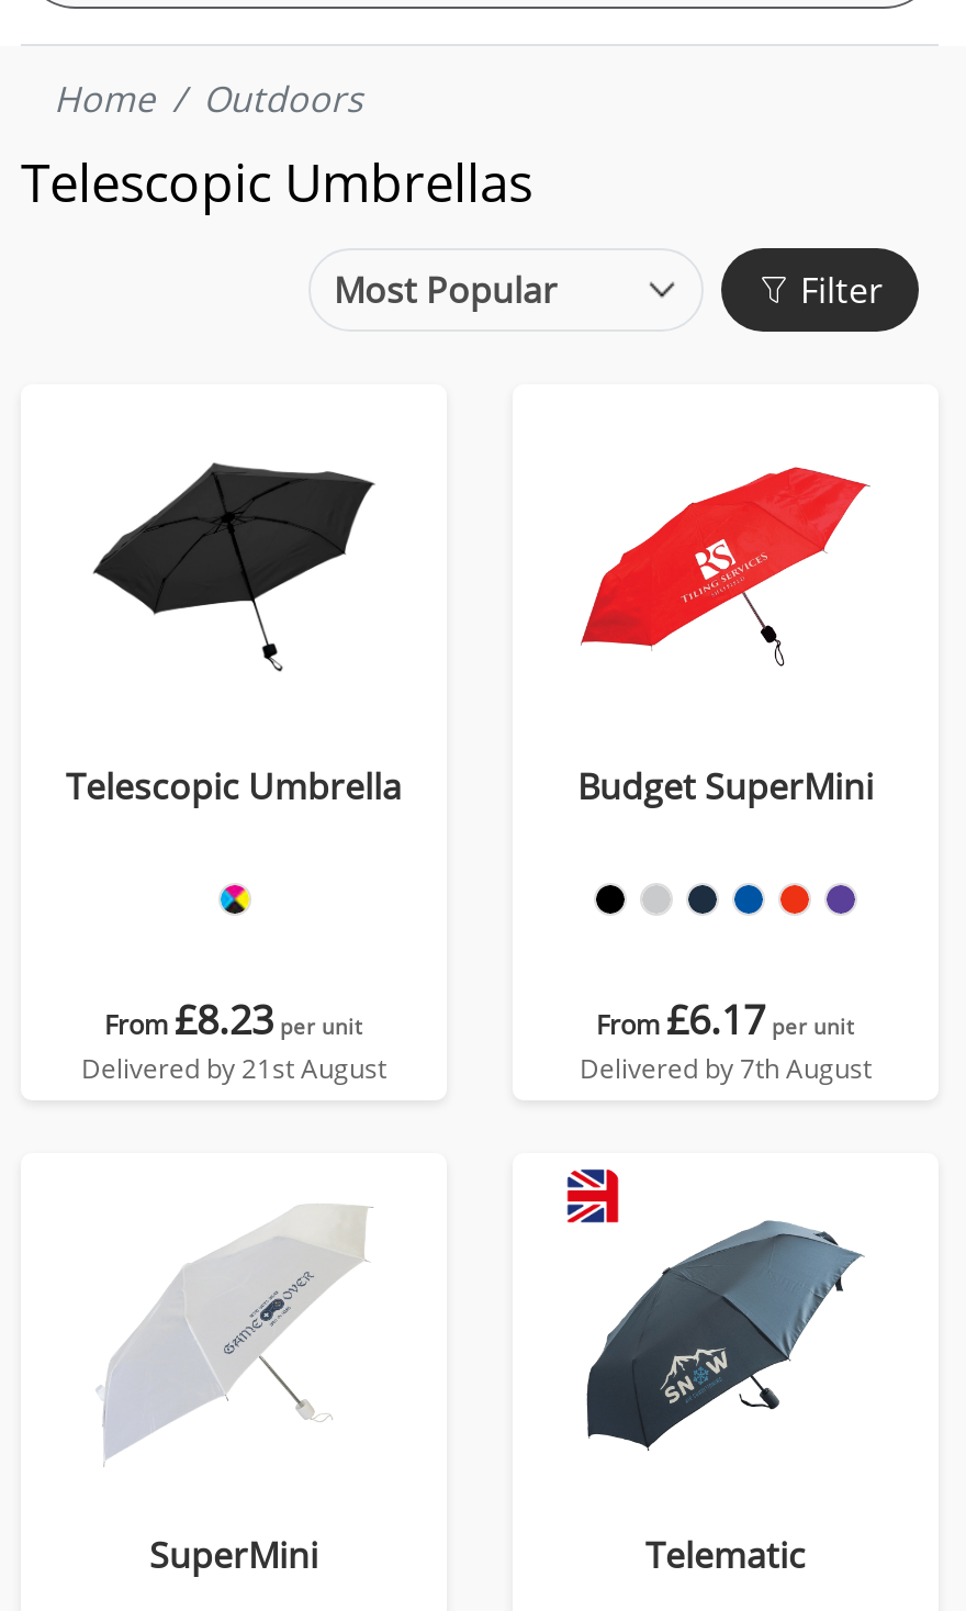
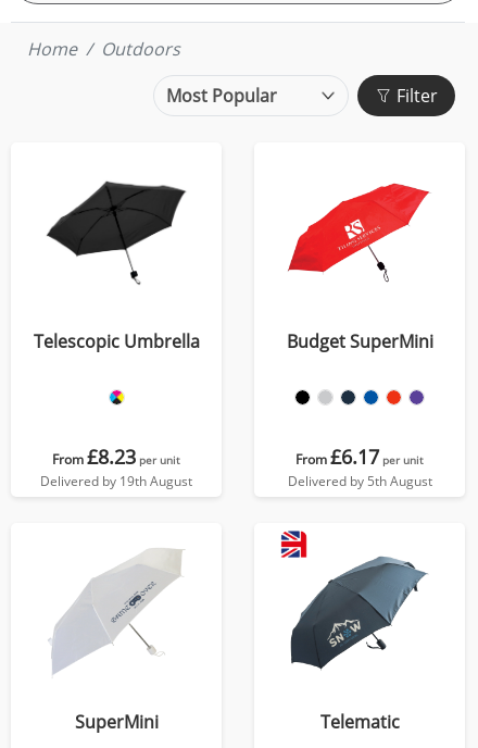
- Telescopic Umbrellas

- Delivered by 21st August
+ Delivered by 19th August

- Delivered by 7th August
+ Delivered by 5th August
